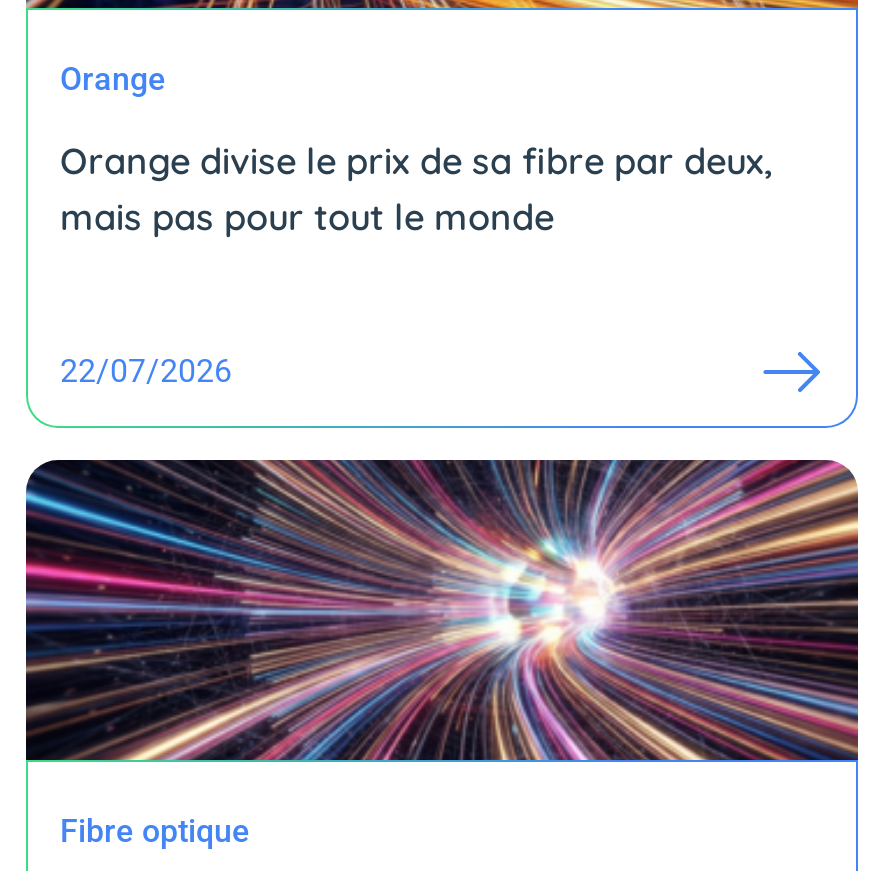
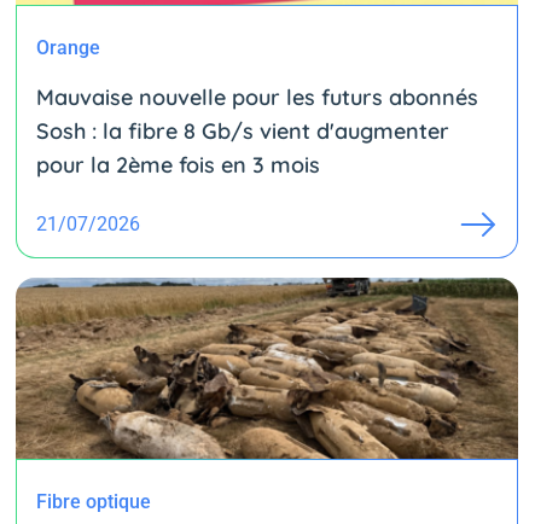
- Orange divise le prix de sa fibre par deux,
- mais pas pour tout le monde
+ Mauvaise nouvelle pour les futurs abonnés
+ Sosh : la fibre 8 Gb/s vient d'augmenter
+ pour la 2ème fois en 3 mois

- 22/07/2026
+ 21/07/2026

- [image]
+ [image]
